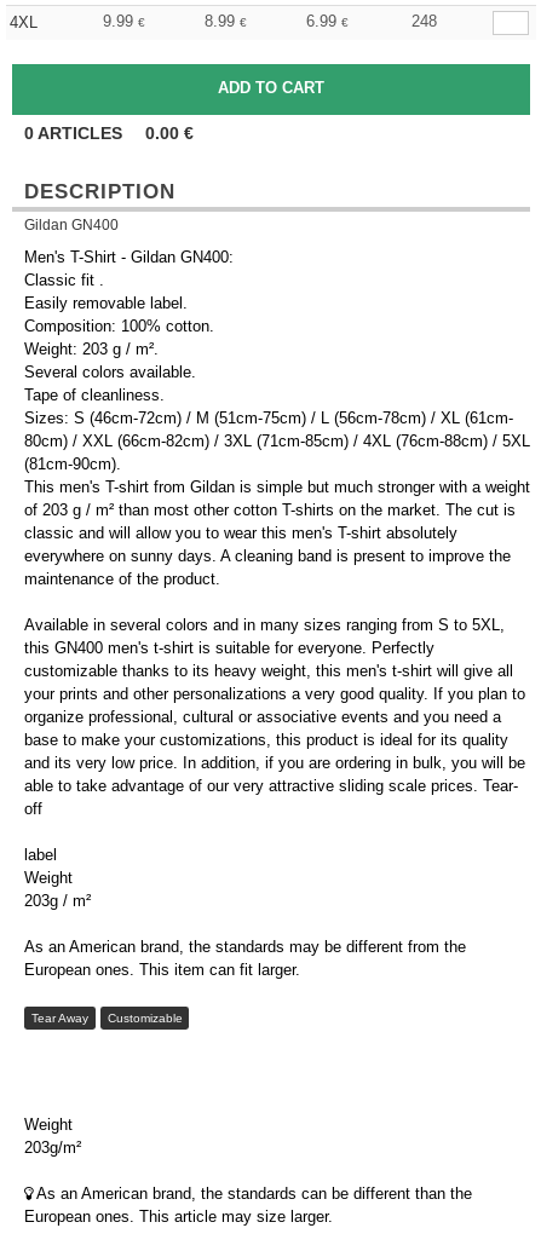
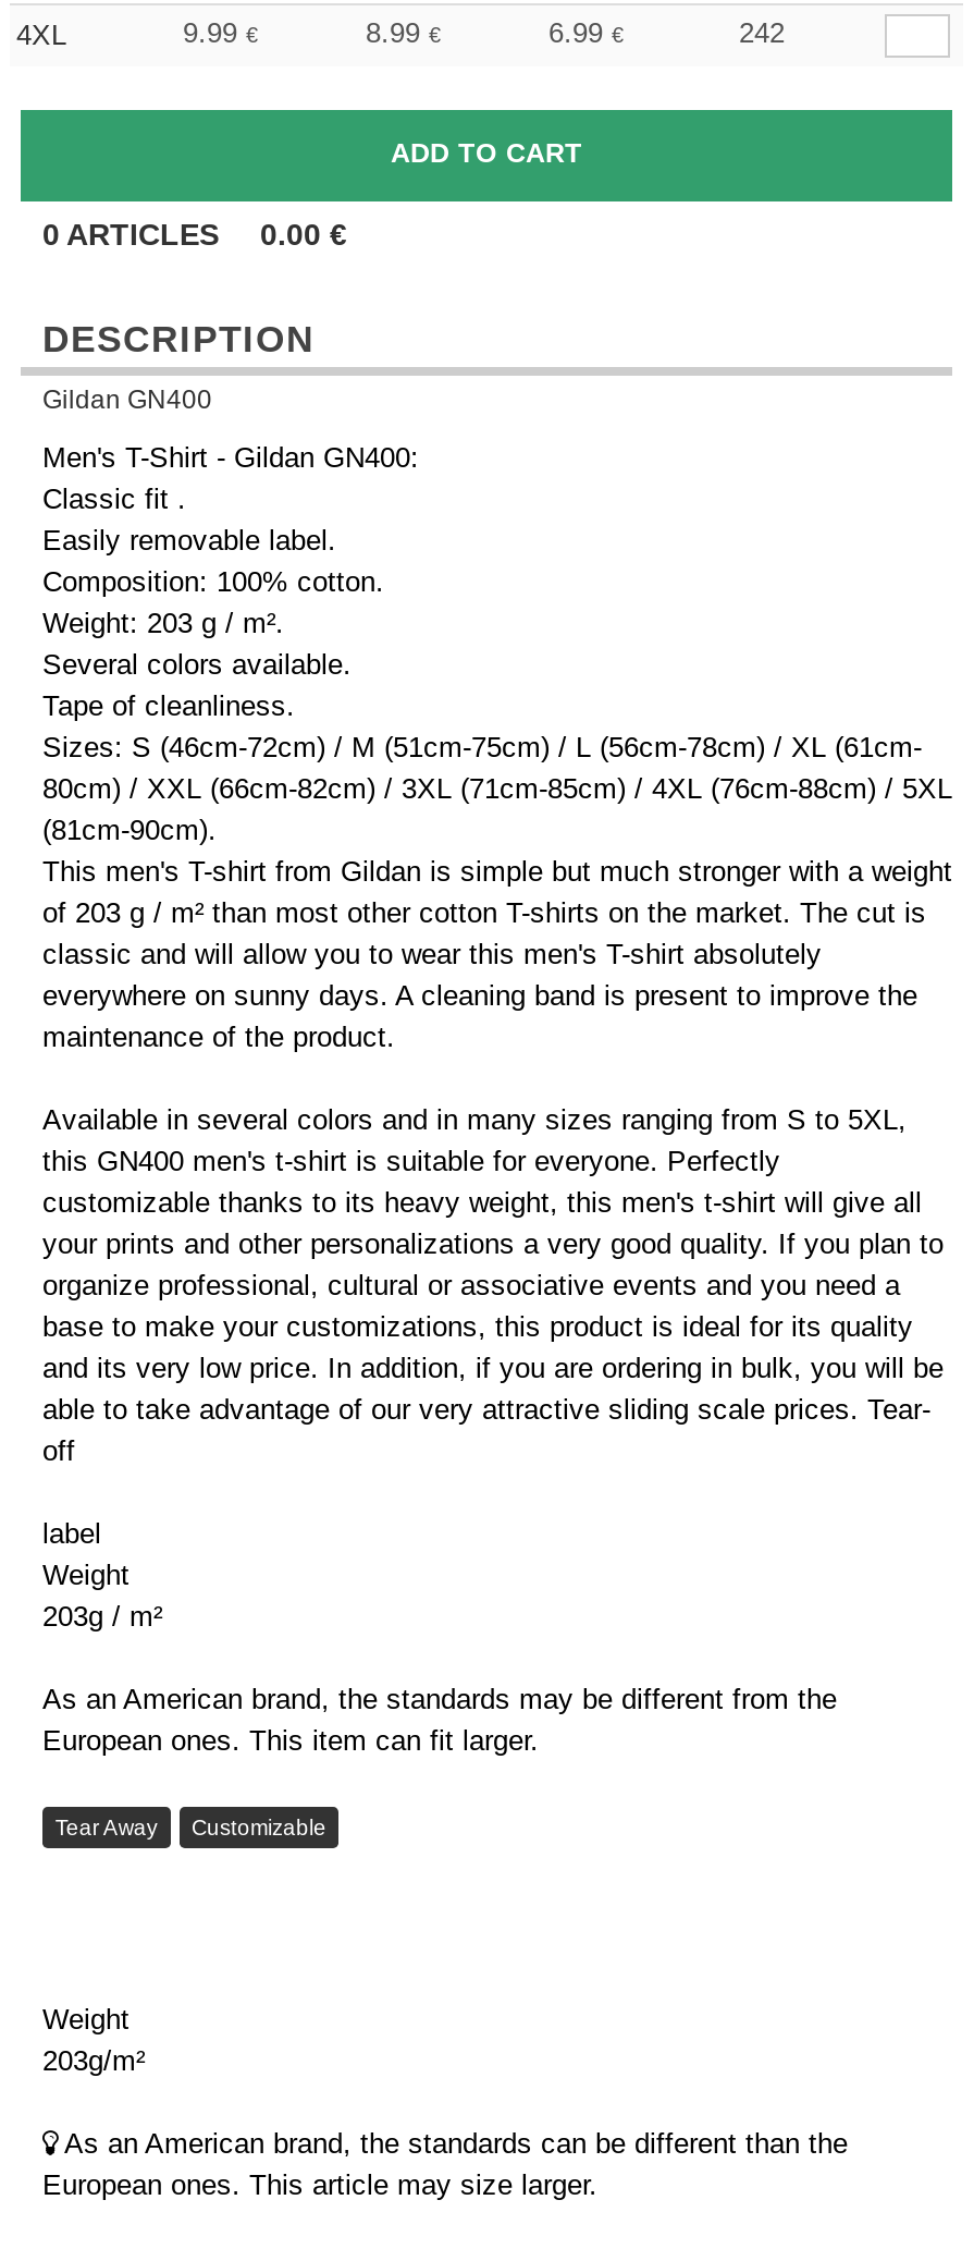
- 248
+ 242
